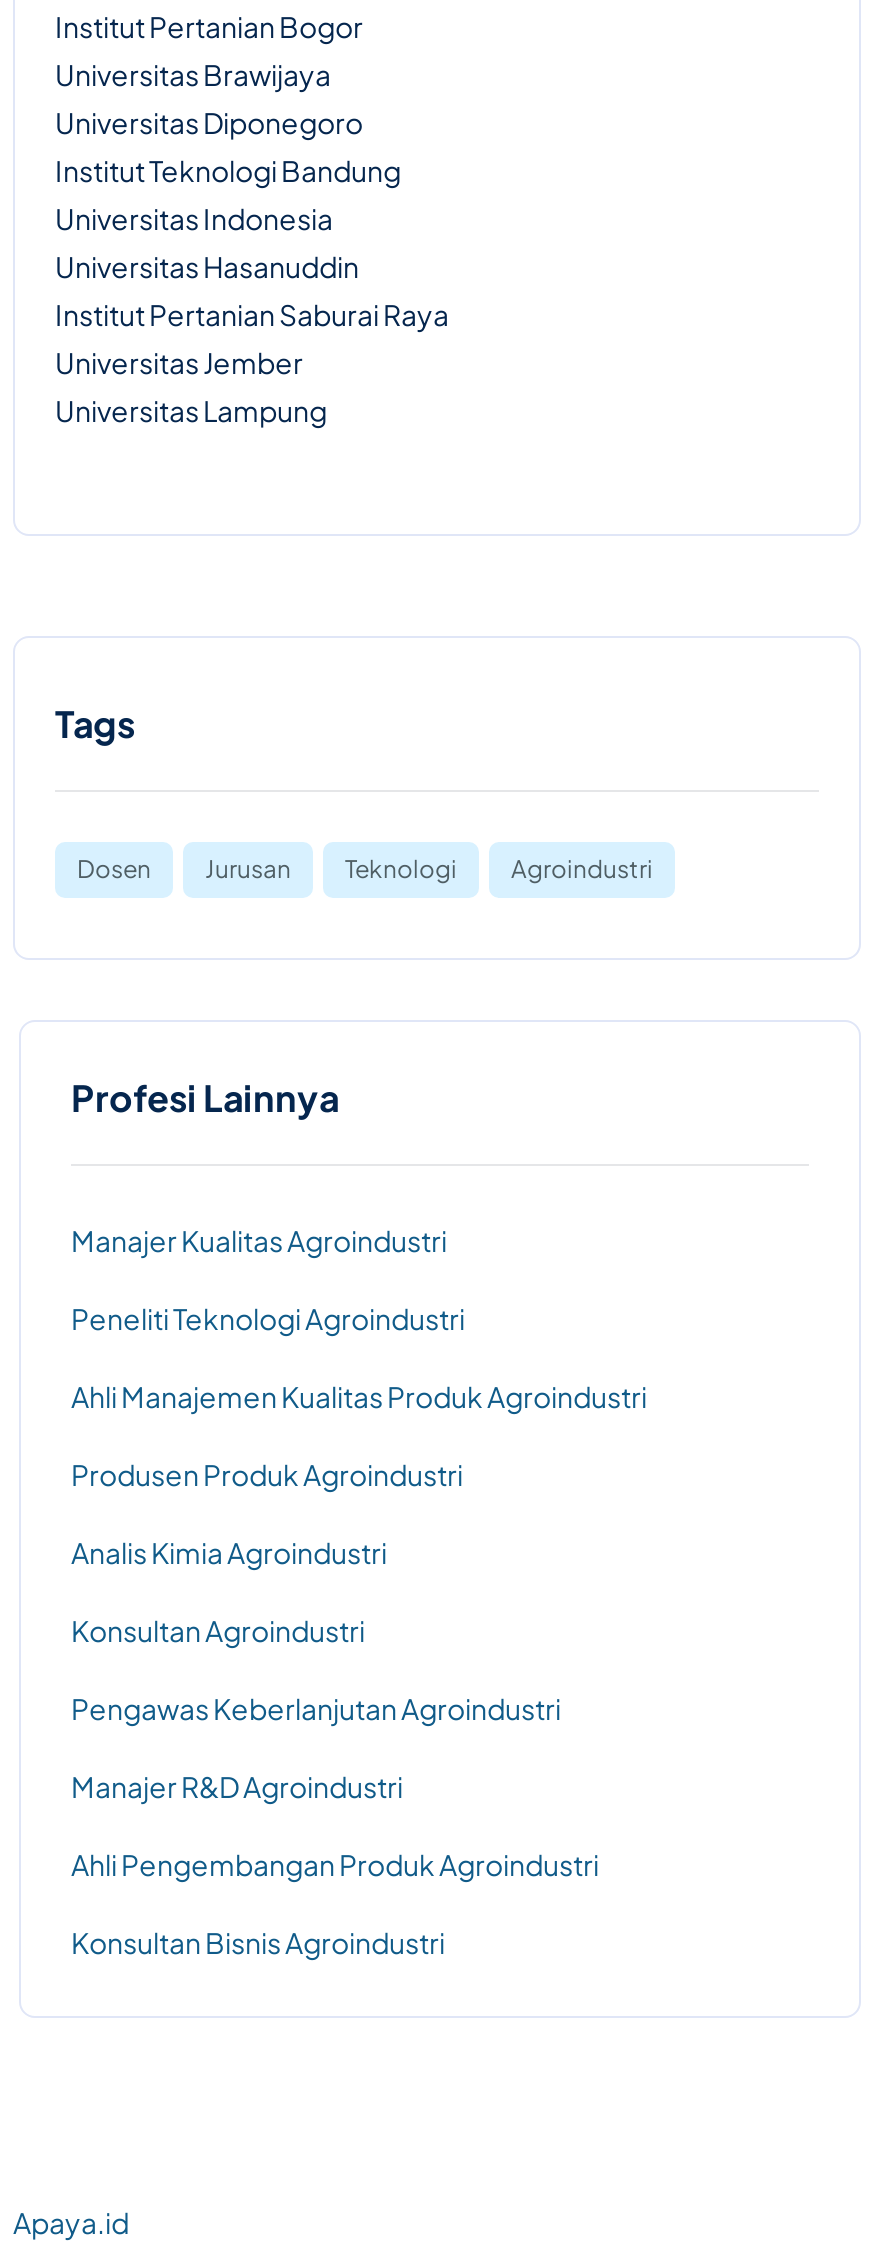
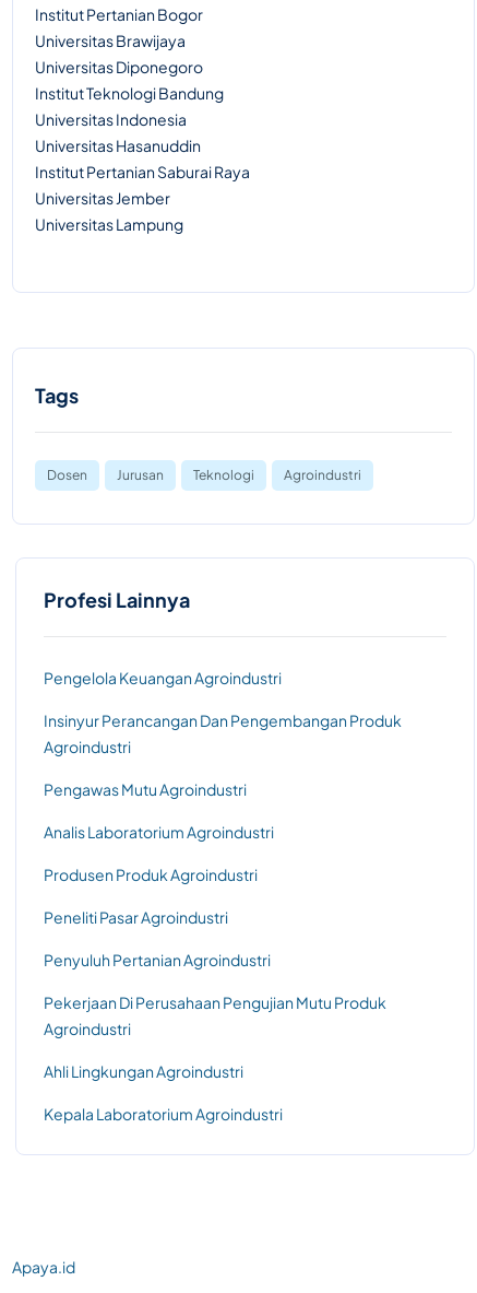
- Manajer Kualitas Agroindustri
- Peneliti Teknologi Agroindustri
- Ahli Manajemen Kualitas Produk Agroindustri
+ Pengelola Keuangan Agroindustri
+ Insinyur Perancangan Dan Pengembangan Produk
+ Agroindustri
+ Pengawas Mutu Agroindustri
+ Analis Laboratorium Agroindustri

- Analis Kimia Agroindustri
- Konsultan Agroindustri
- Pengawas Keberlanjutan Agroindustri
- Manajer R&D Agroindustri
- Ahli Pengembangan Produk Agroindustri
- Konsultan Bisnis Agroindustri
+ Peneliti Pasar Agroindustri
+ Penyuluh Pertanian Agroindustri
+ Pekerjaan Di Perusahaan Pengujian Mutu Produk
+ Agroindustri
+ Ahli Lingkungan Agroindustri
+ Kepala Laboratorium Agroindustri
